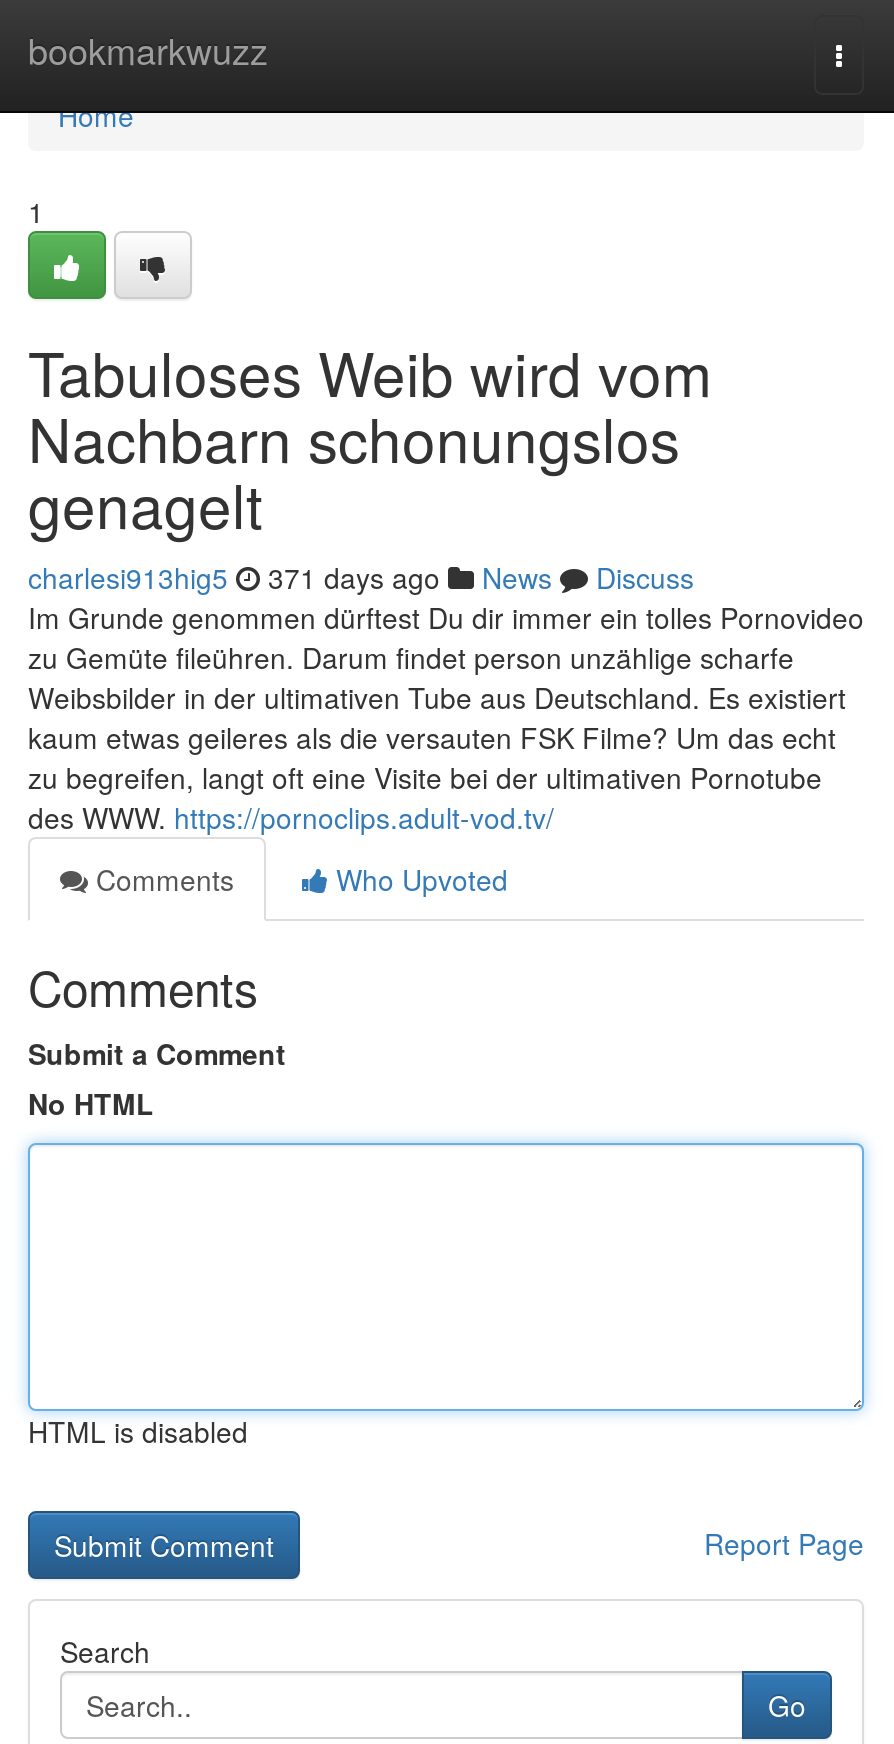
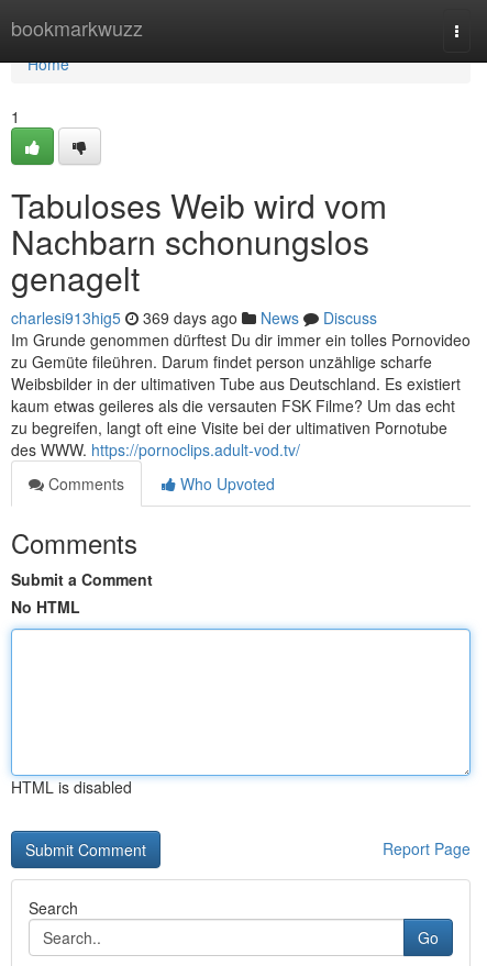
- charlesi913hig5 371 days ago News Discuss
+ charlesi913hig5 369 days ago News Discuss
